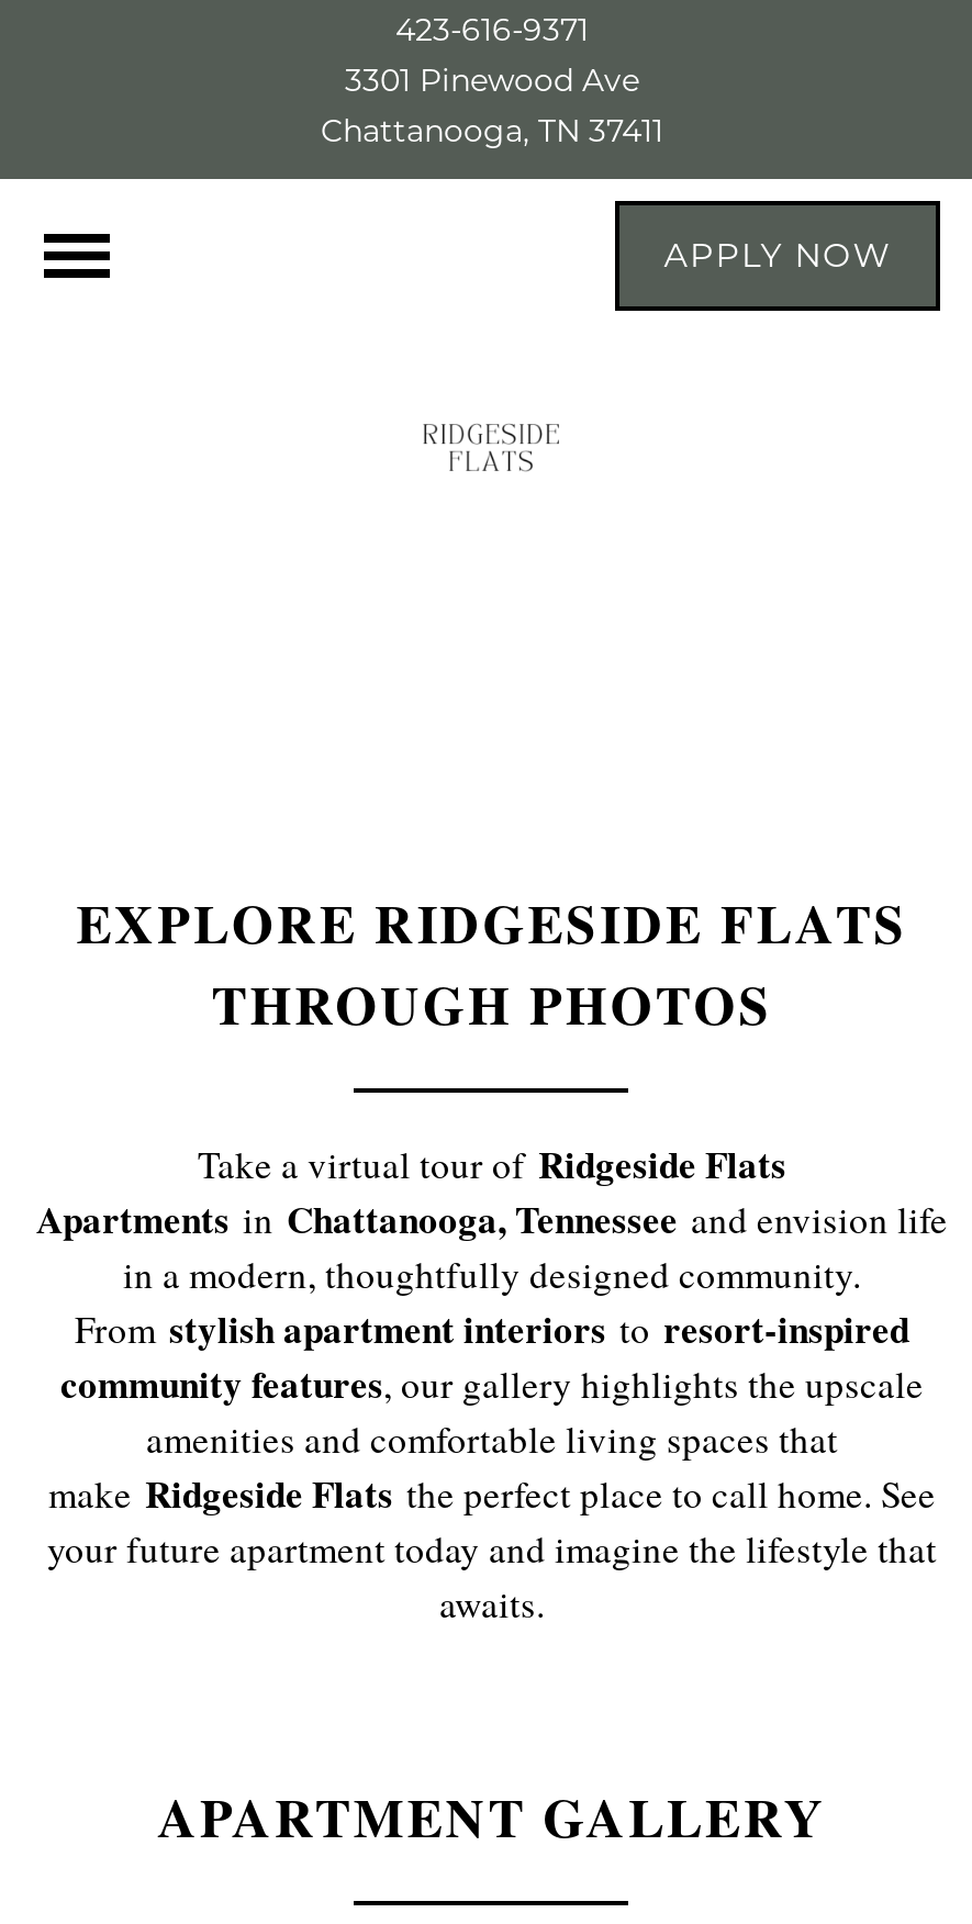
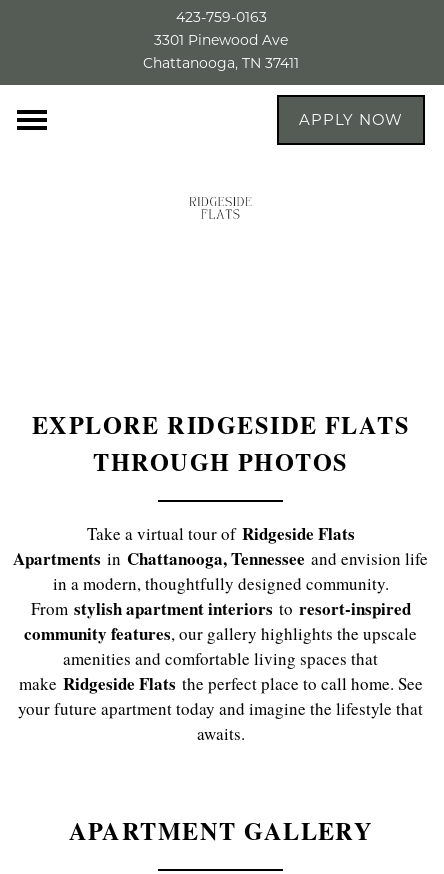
- 423-616-9371
+ 423-759-0163
